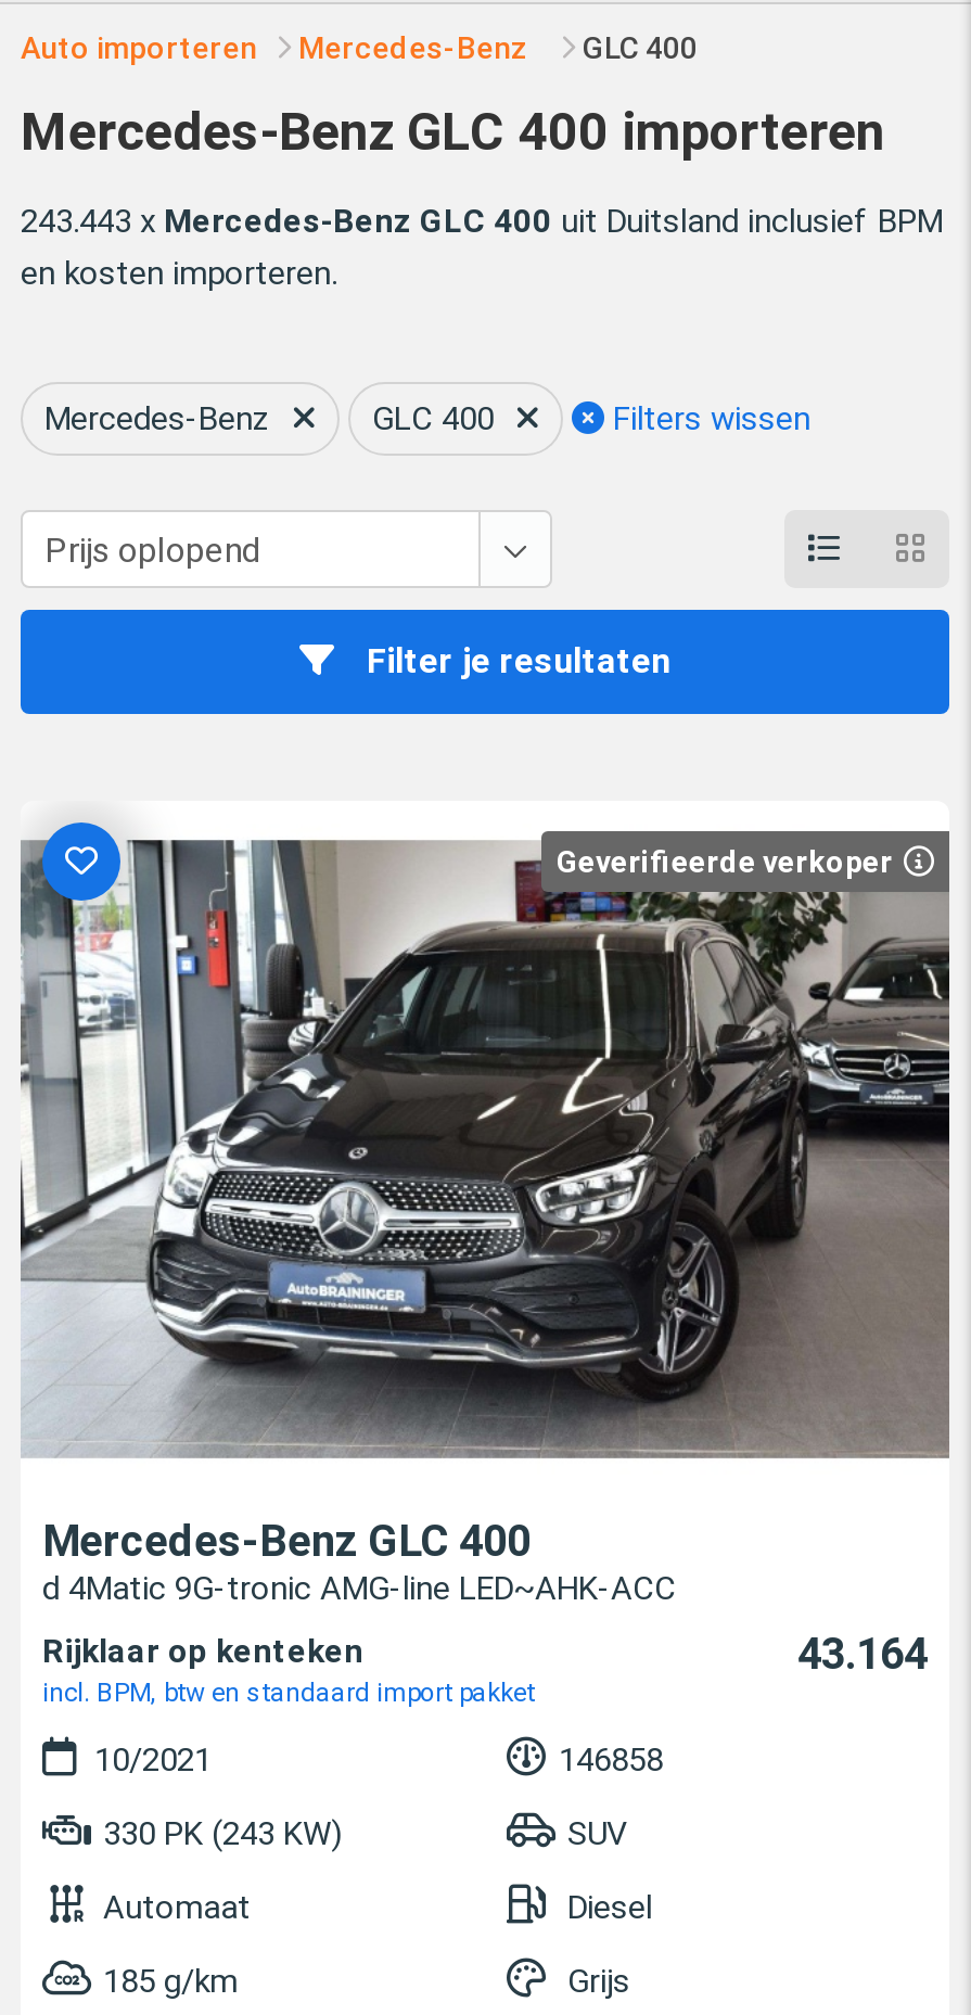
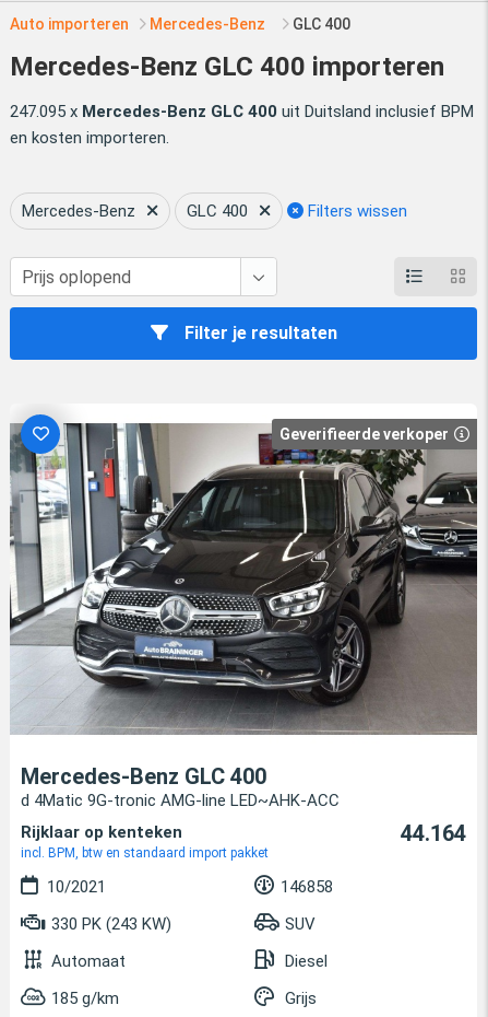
- 243.443 x Mercedes-Benz GLC 400 uit Duitsland inclusief BPM
+ 247.095 x Mercedes-Benz GLC 400 uit Duitsland inclusief BPM

- 43.164
+ 44.164
